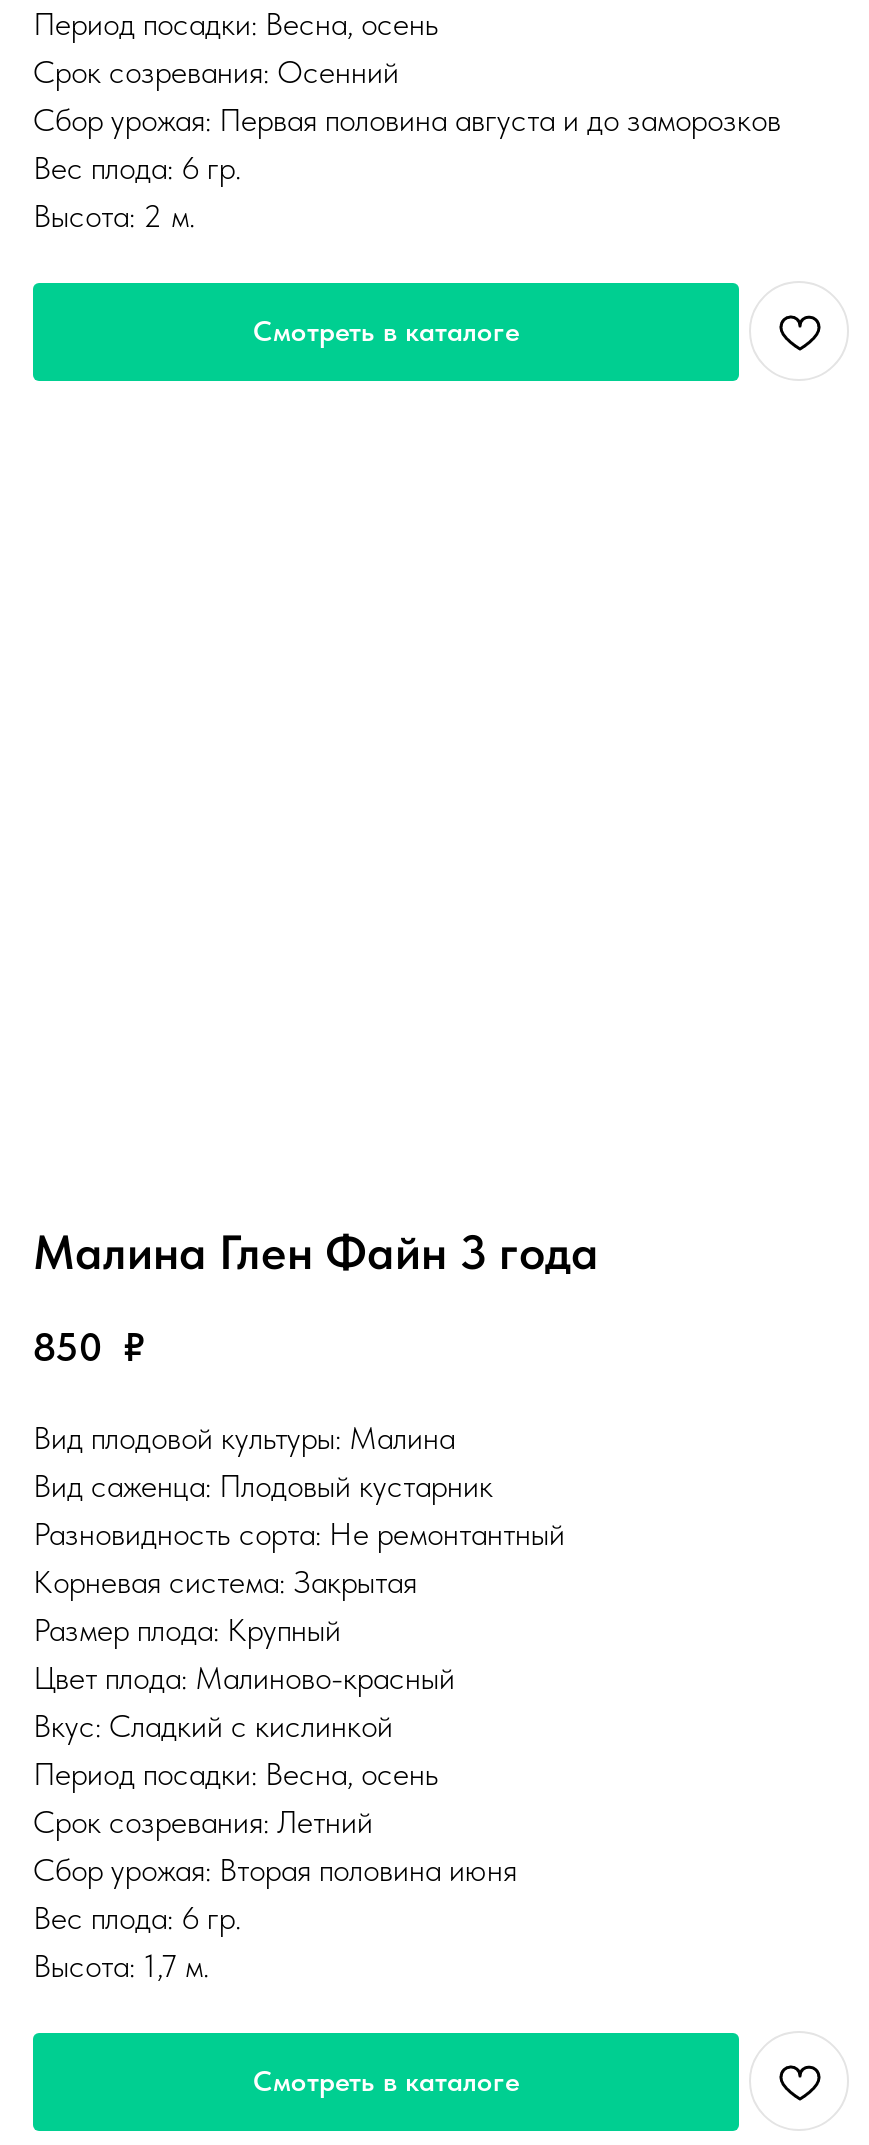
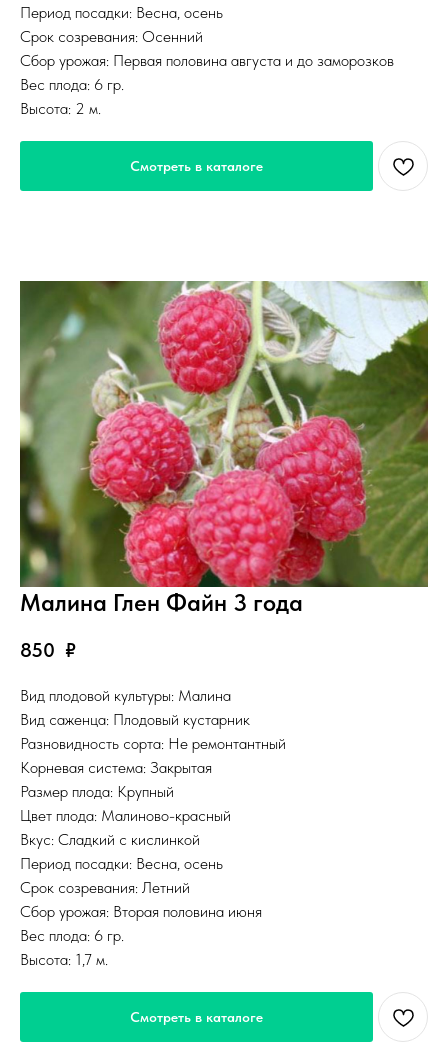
+ [image]
